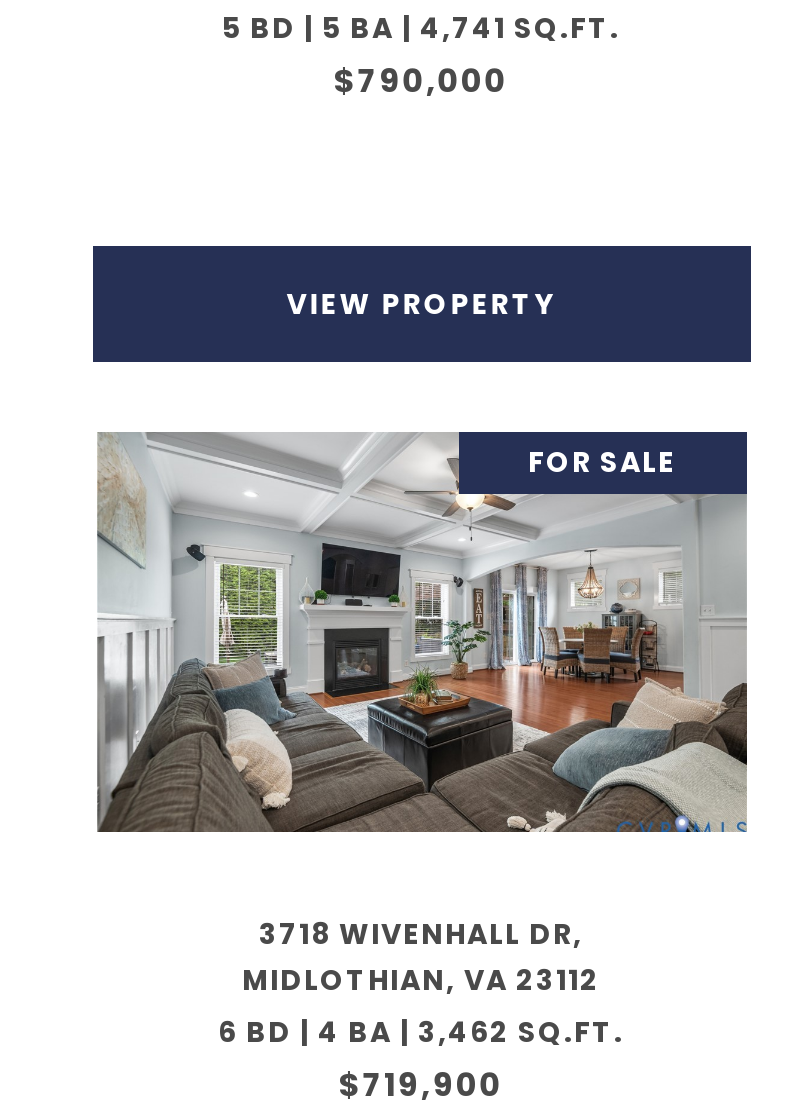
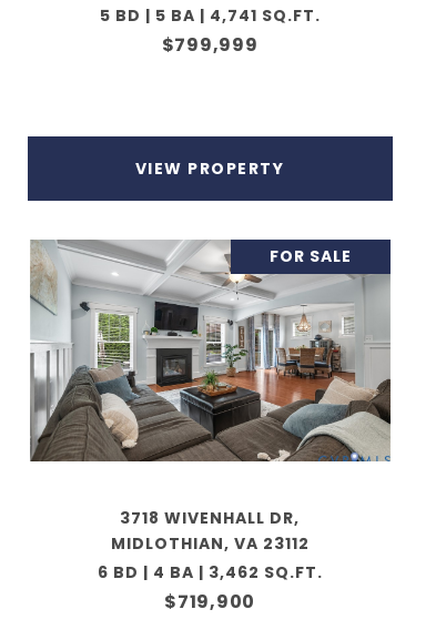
- $790,000
+ $799,999
